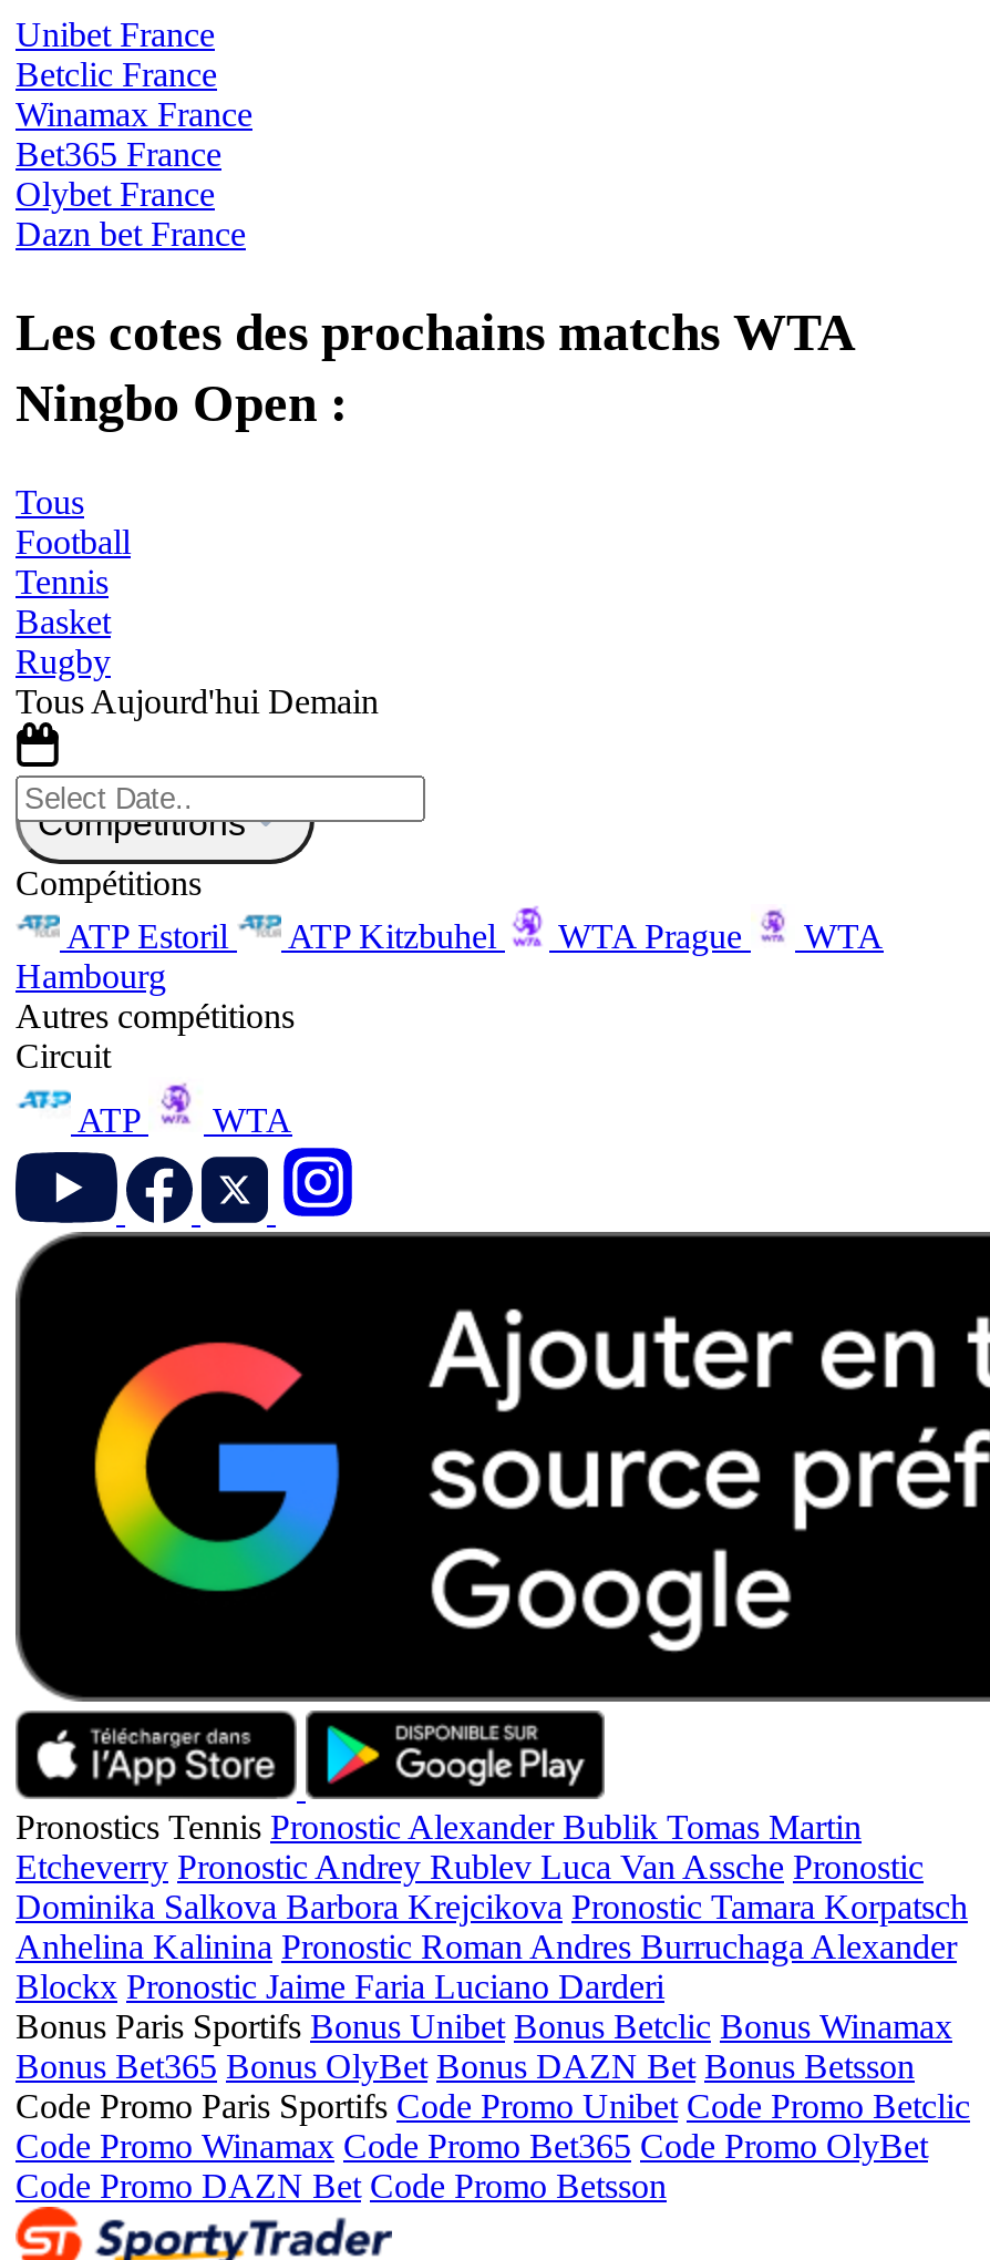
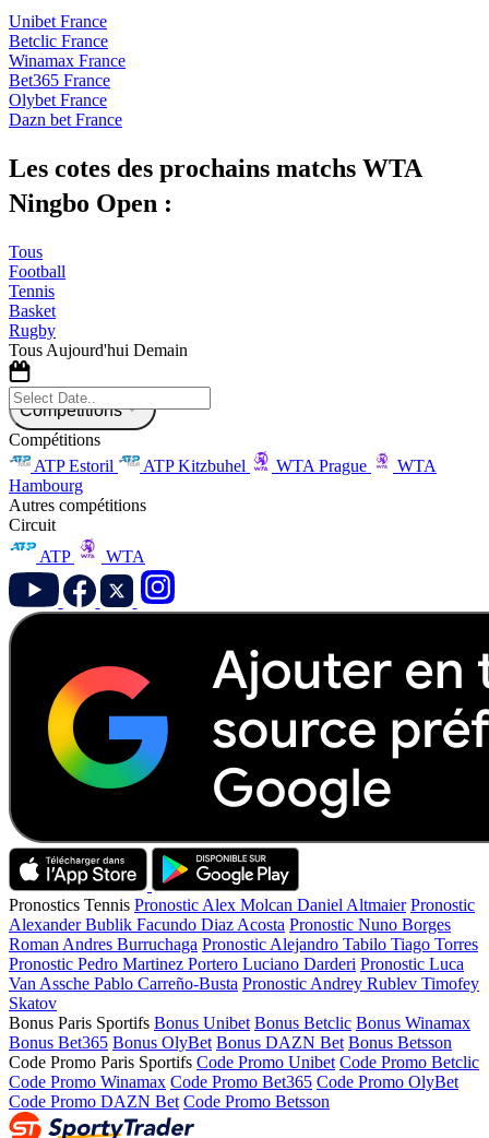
- Pronostics Tennis Pronostic Alexander Bublik Tomas Martin
- Etcheverry Pronostic Andrey Rublev Luca Van Assche Pronostic
- Dominika Salkova Barbora Krejcikova Pronostic Tamara Korpatsch
- Anhelina Kalinina Pronostic Roman Andres Burruchaga Alexander
- Blockx Pronostic Jaime Faria Luciano Darderi
+ Pronostics Tennis Pronostic Alex Molcan Daniel Altmaier Pronostic
+ Alexander Bublik Facundo Diaz Acosta Pronostic Nuno Borges
+ Roman Andres Burruchaga Pronostic Alejandro Tabilo Tiago Torres
+ Pronostic Pedro Martinez Portero Luciano Darderi Pronostic Luca
+ Van Assche Pablo Carreño-Busta Pronostic Andrey Rublev Timofey
+ Skatov
